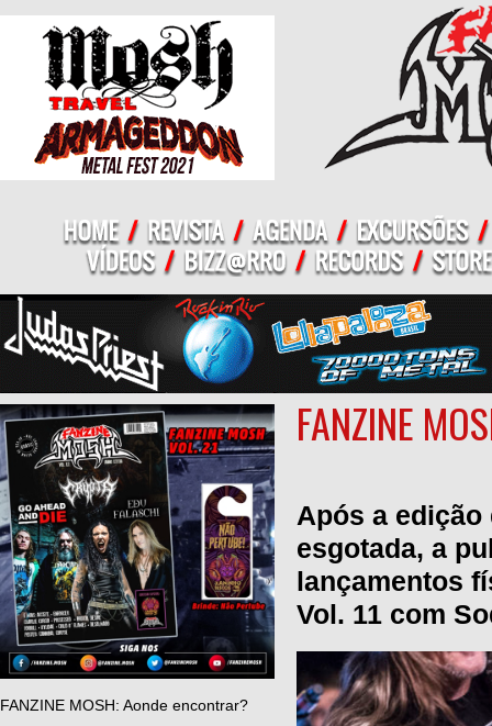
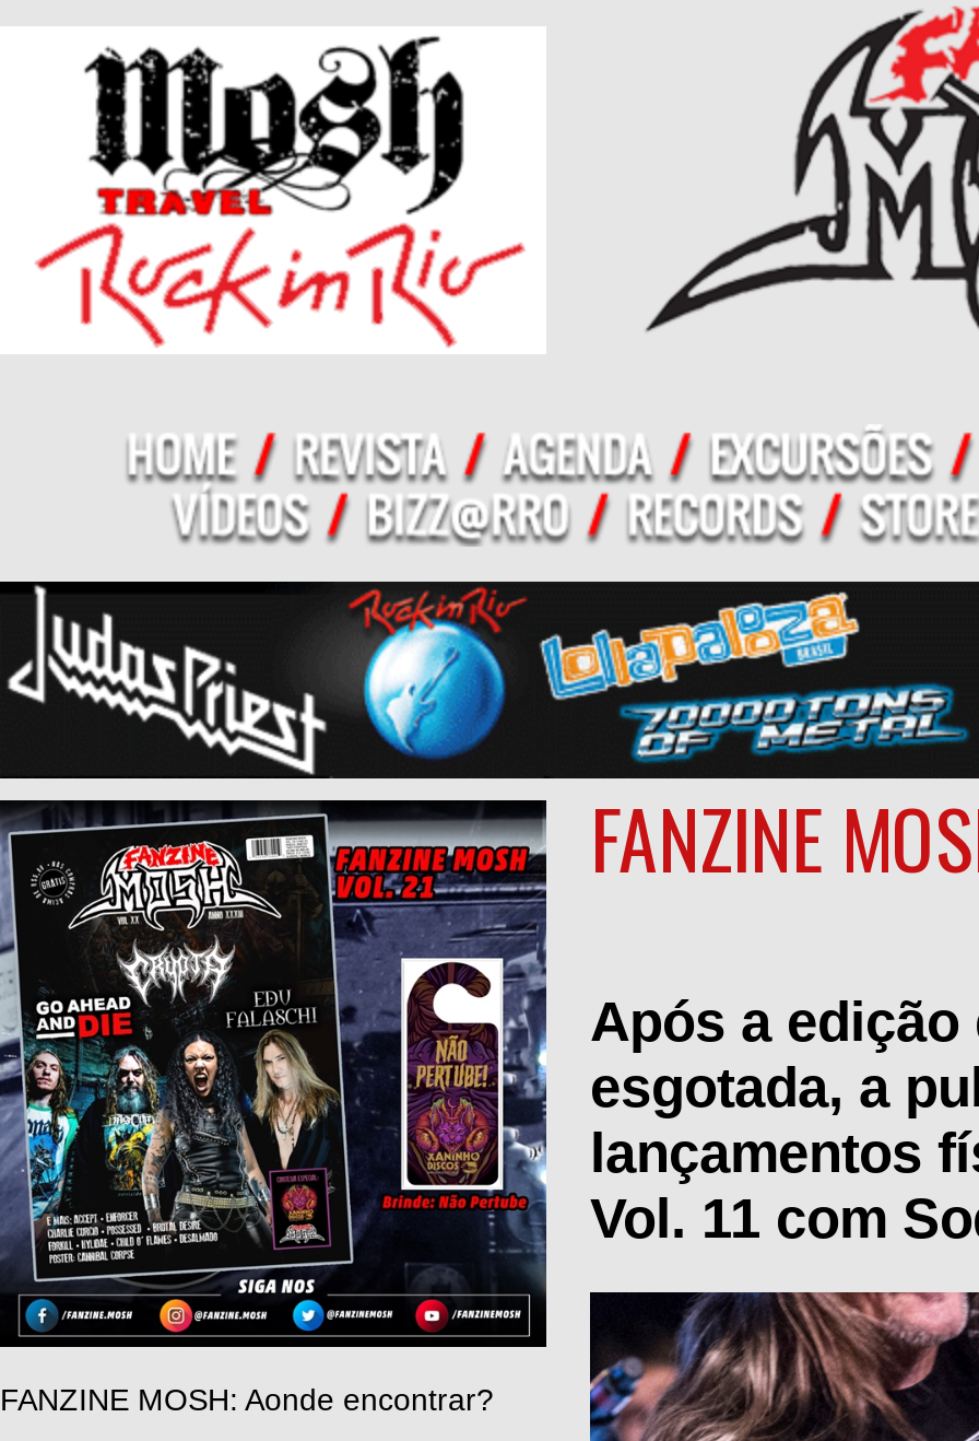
- [image]
+ [image]
